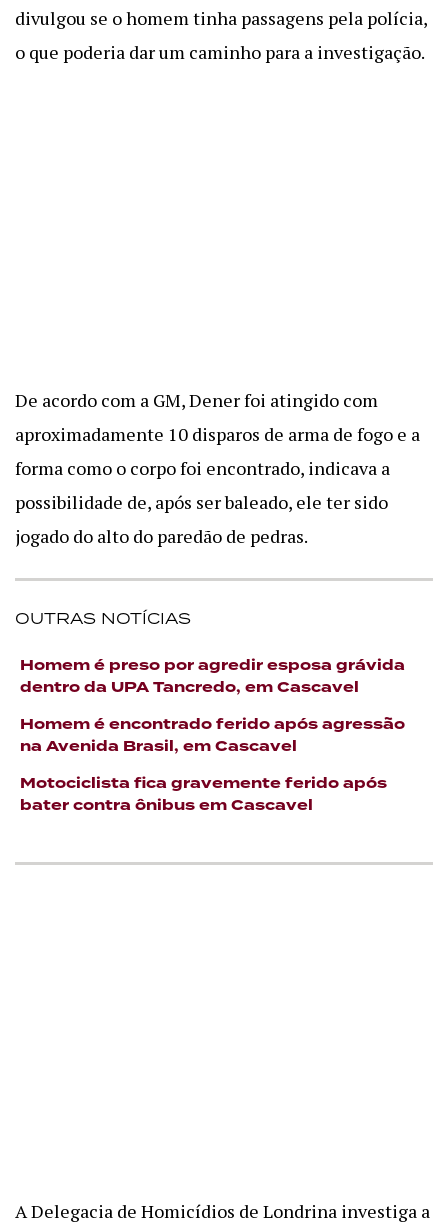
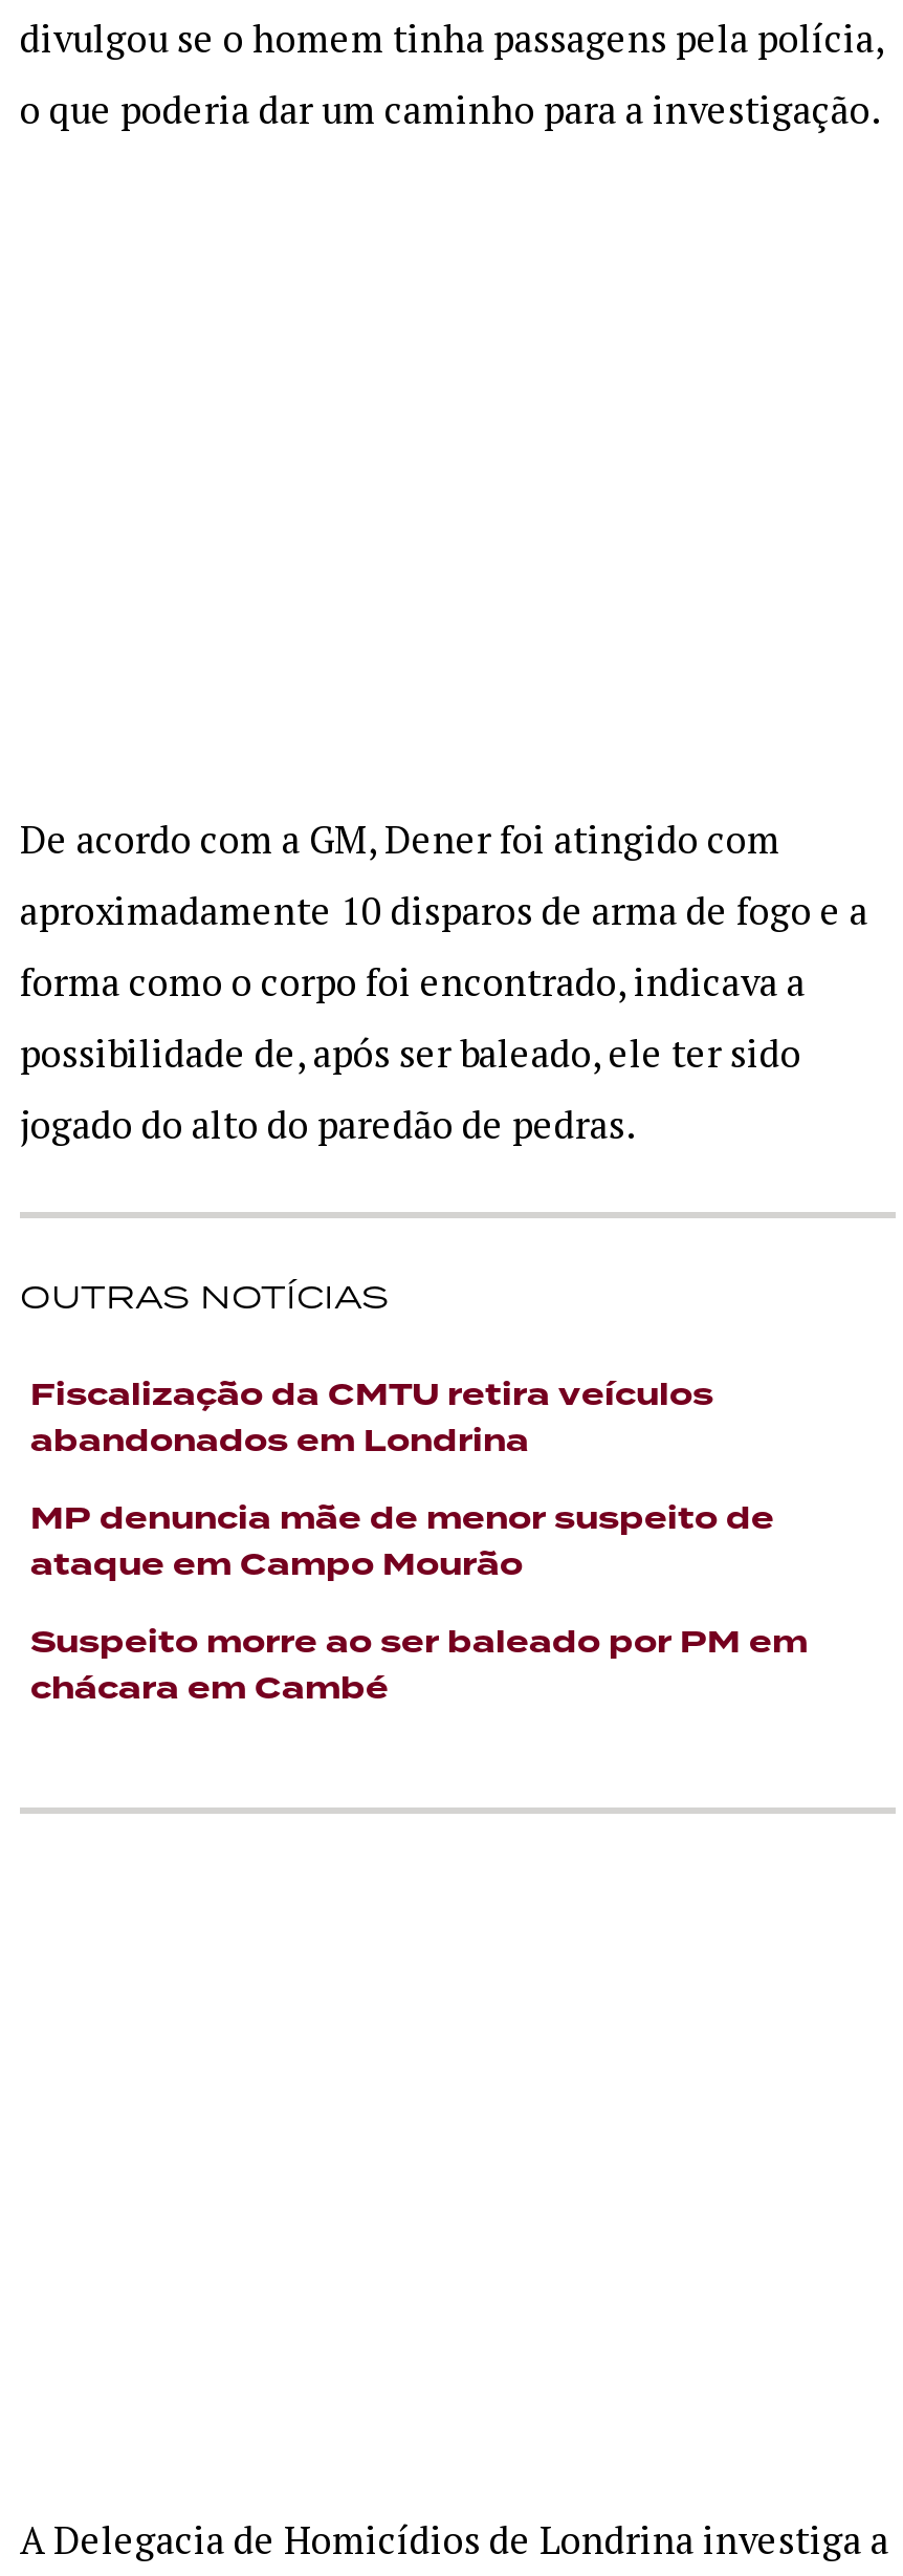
- Homem é preso por agredir esposa grávida
- dentro da UPA Tancredo, em Cascavel
+ Fiscalização da CMTU retira veículos
+ abandonados em Londrina

- Homem é encontrado ferido após agressão
- na Avenida Brasil, em Cascavel
+ MP denuncia mãe de menor suspeito de
+ ataque em Campo Mourão

- Motociclista fica gravemente ferido após
- bater contra ônibus em Cascavel
+ Suspeito morre ao ser baleado por PM em
+ chácara em Cambé
